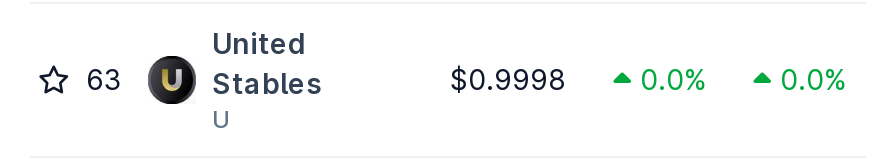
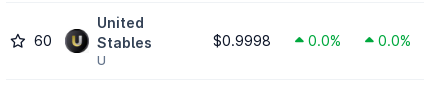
- 63
+ 60
